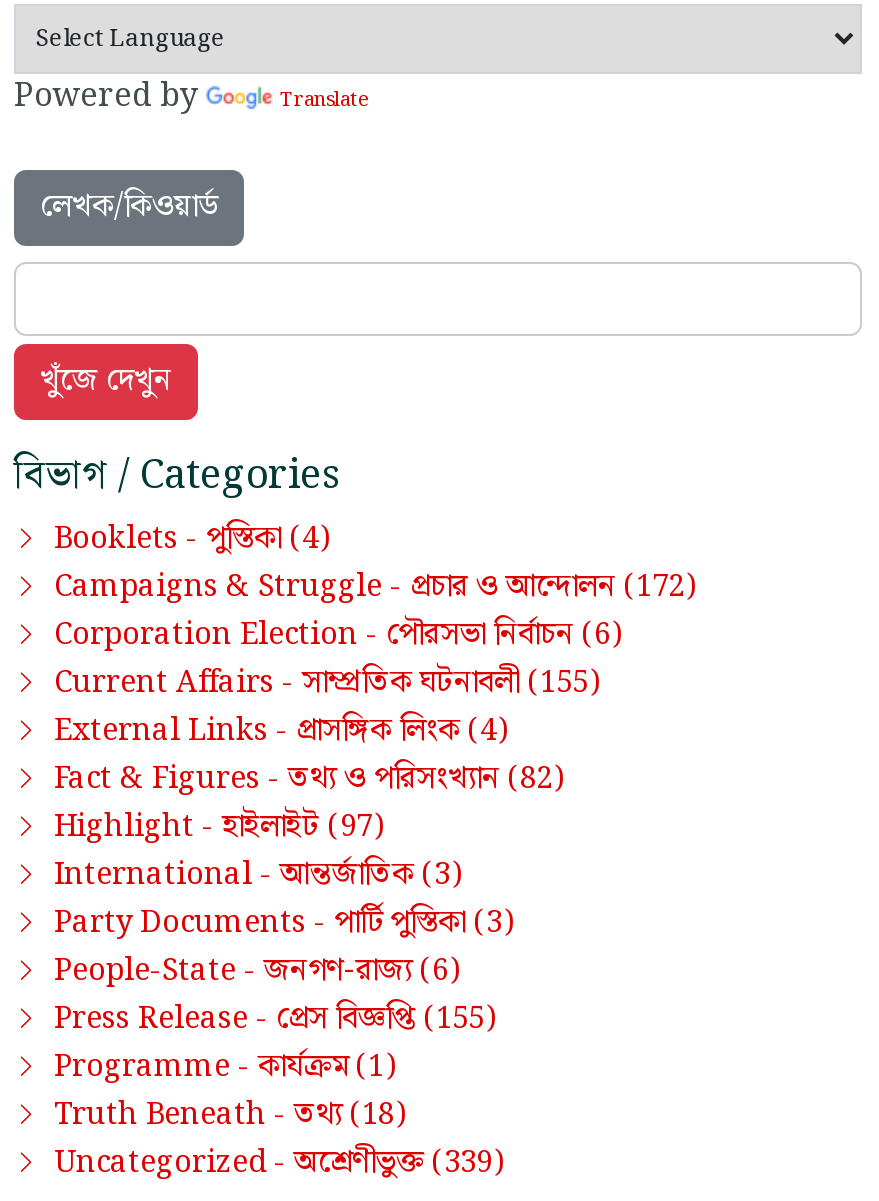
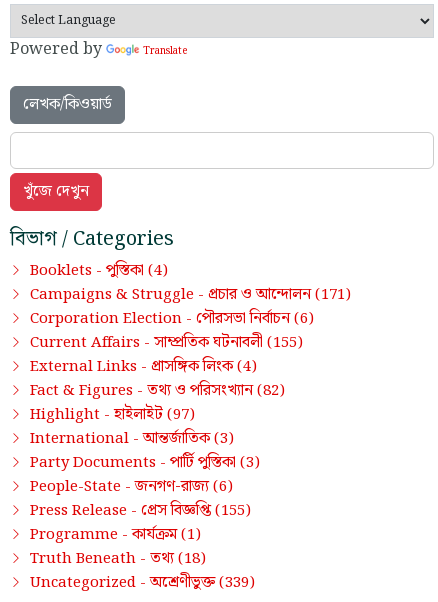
- Campaigns & Struggle - প্রচার ও আন্দোলন (172)
+ Campaigns & Struggle - প্রচার ও আন্দোলন (171)
